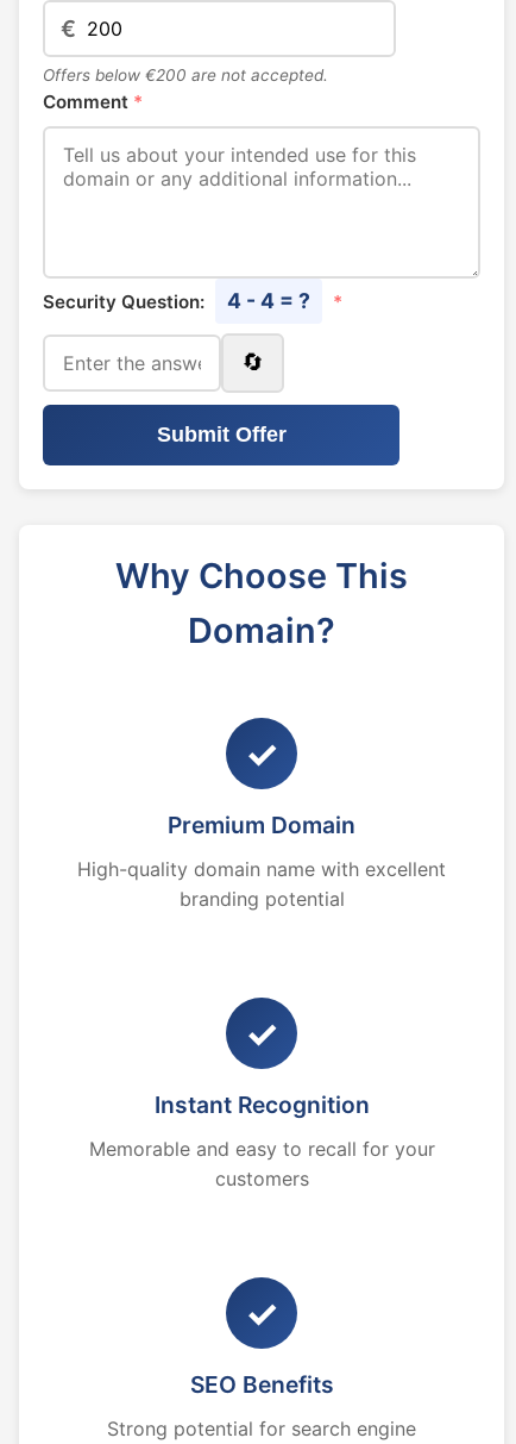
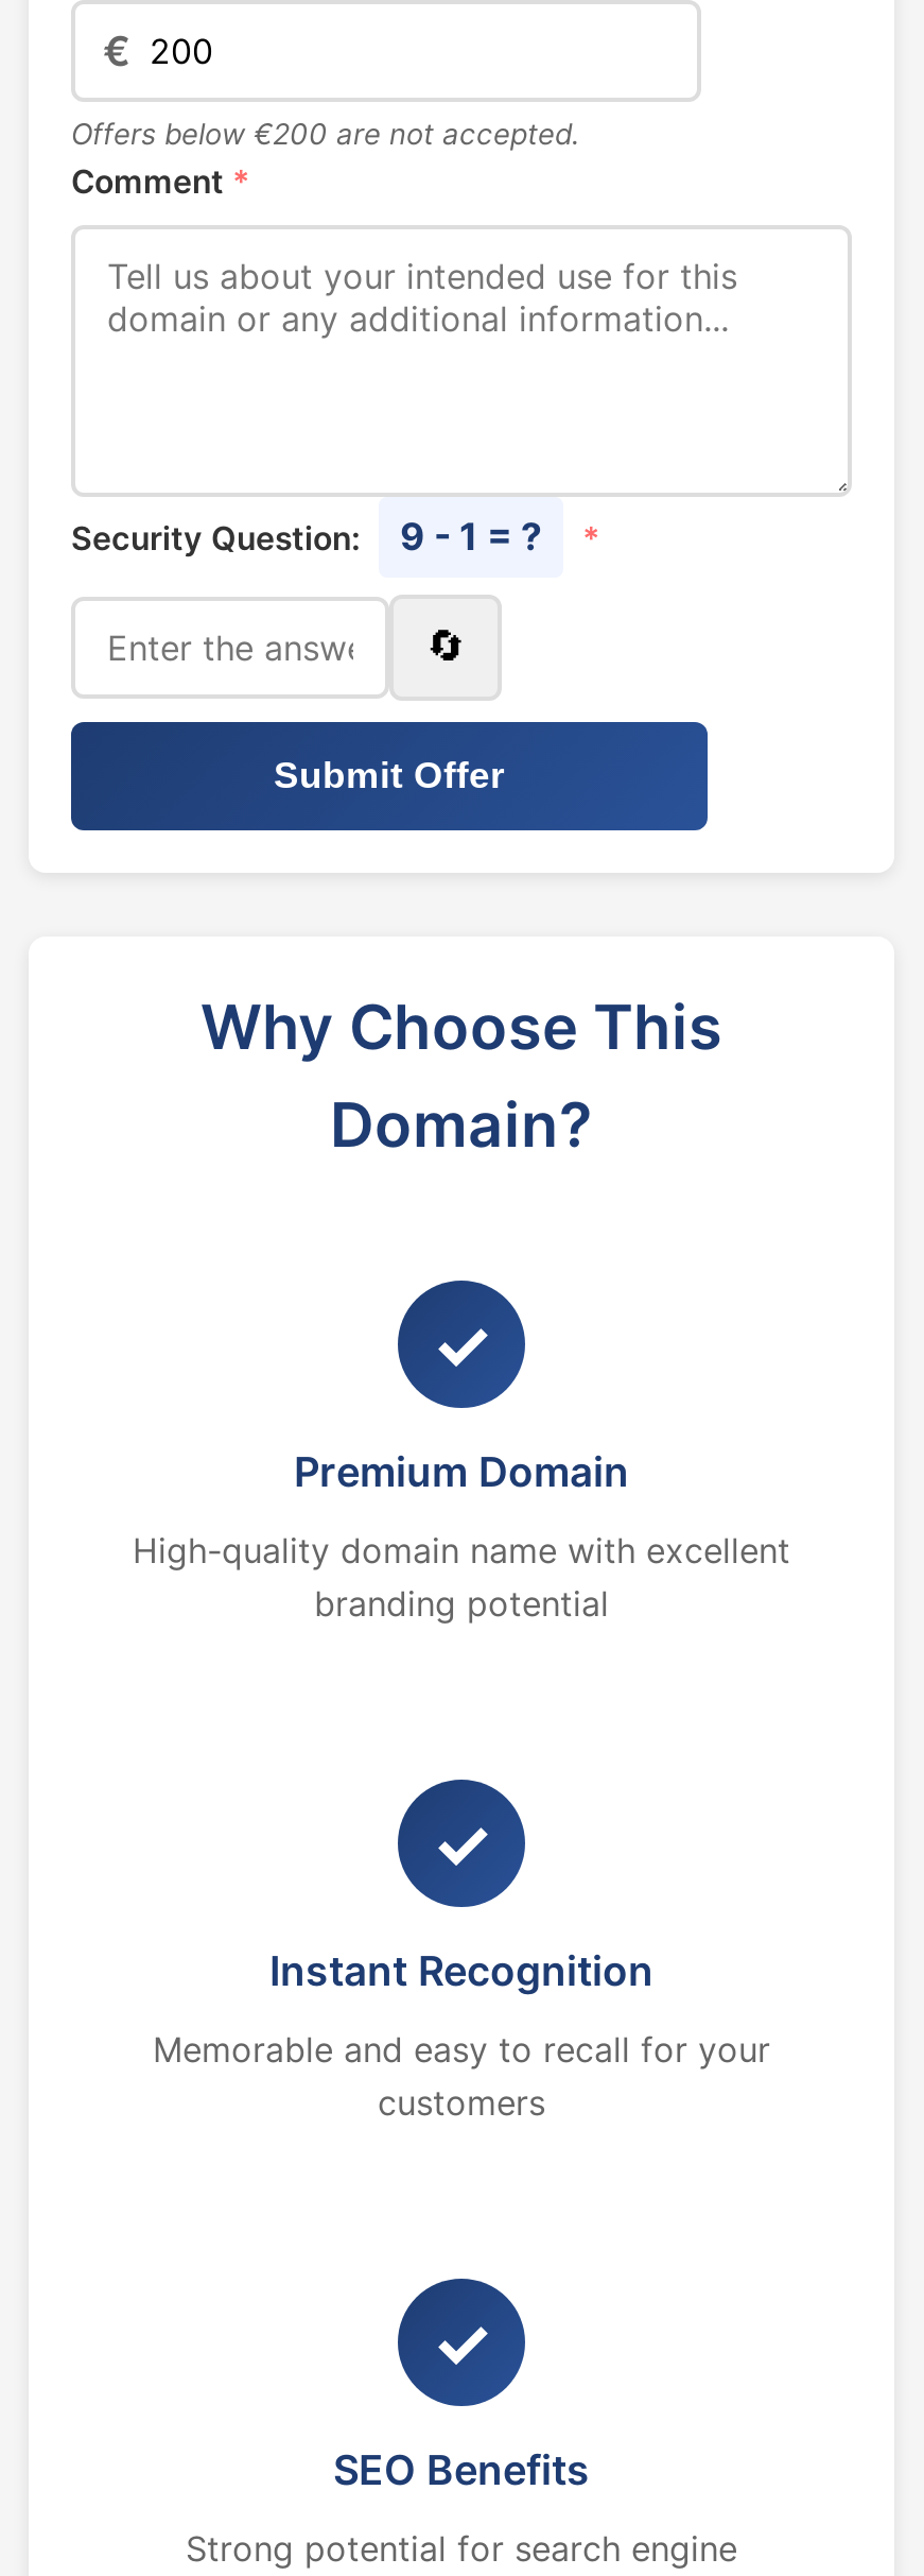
- 4 - 4 = ?
+ 9 - 1 = ?
